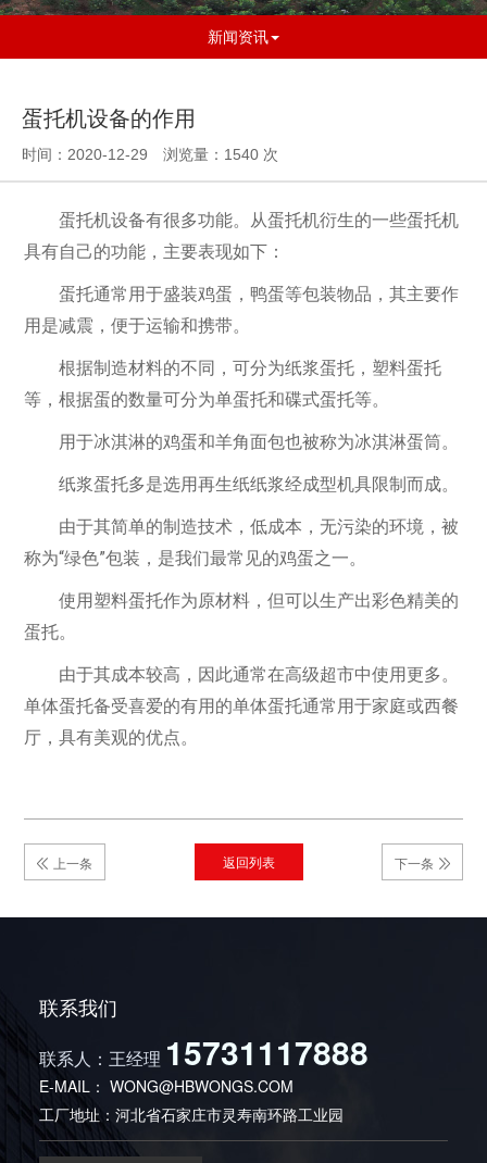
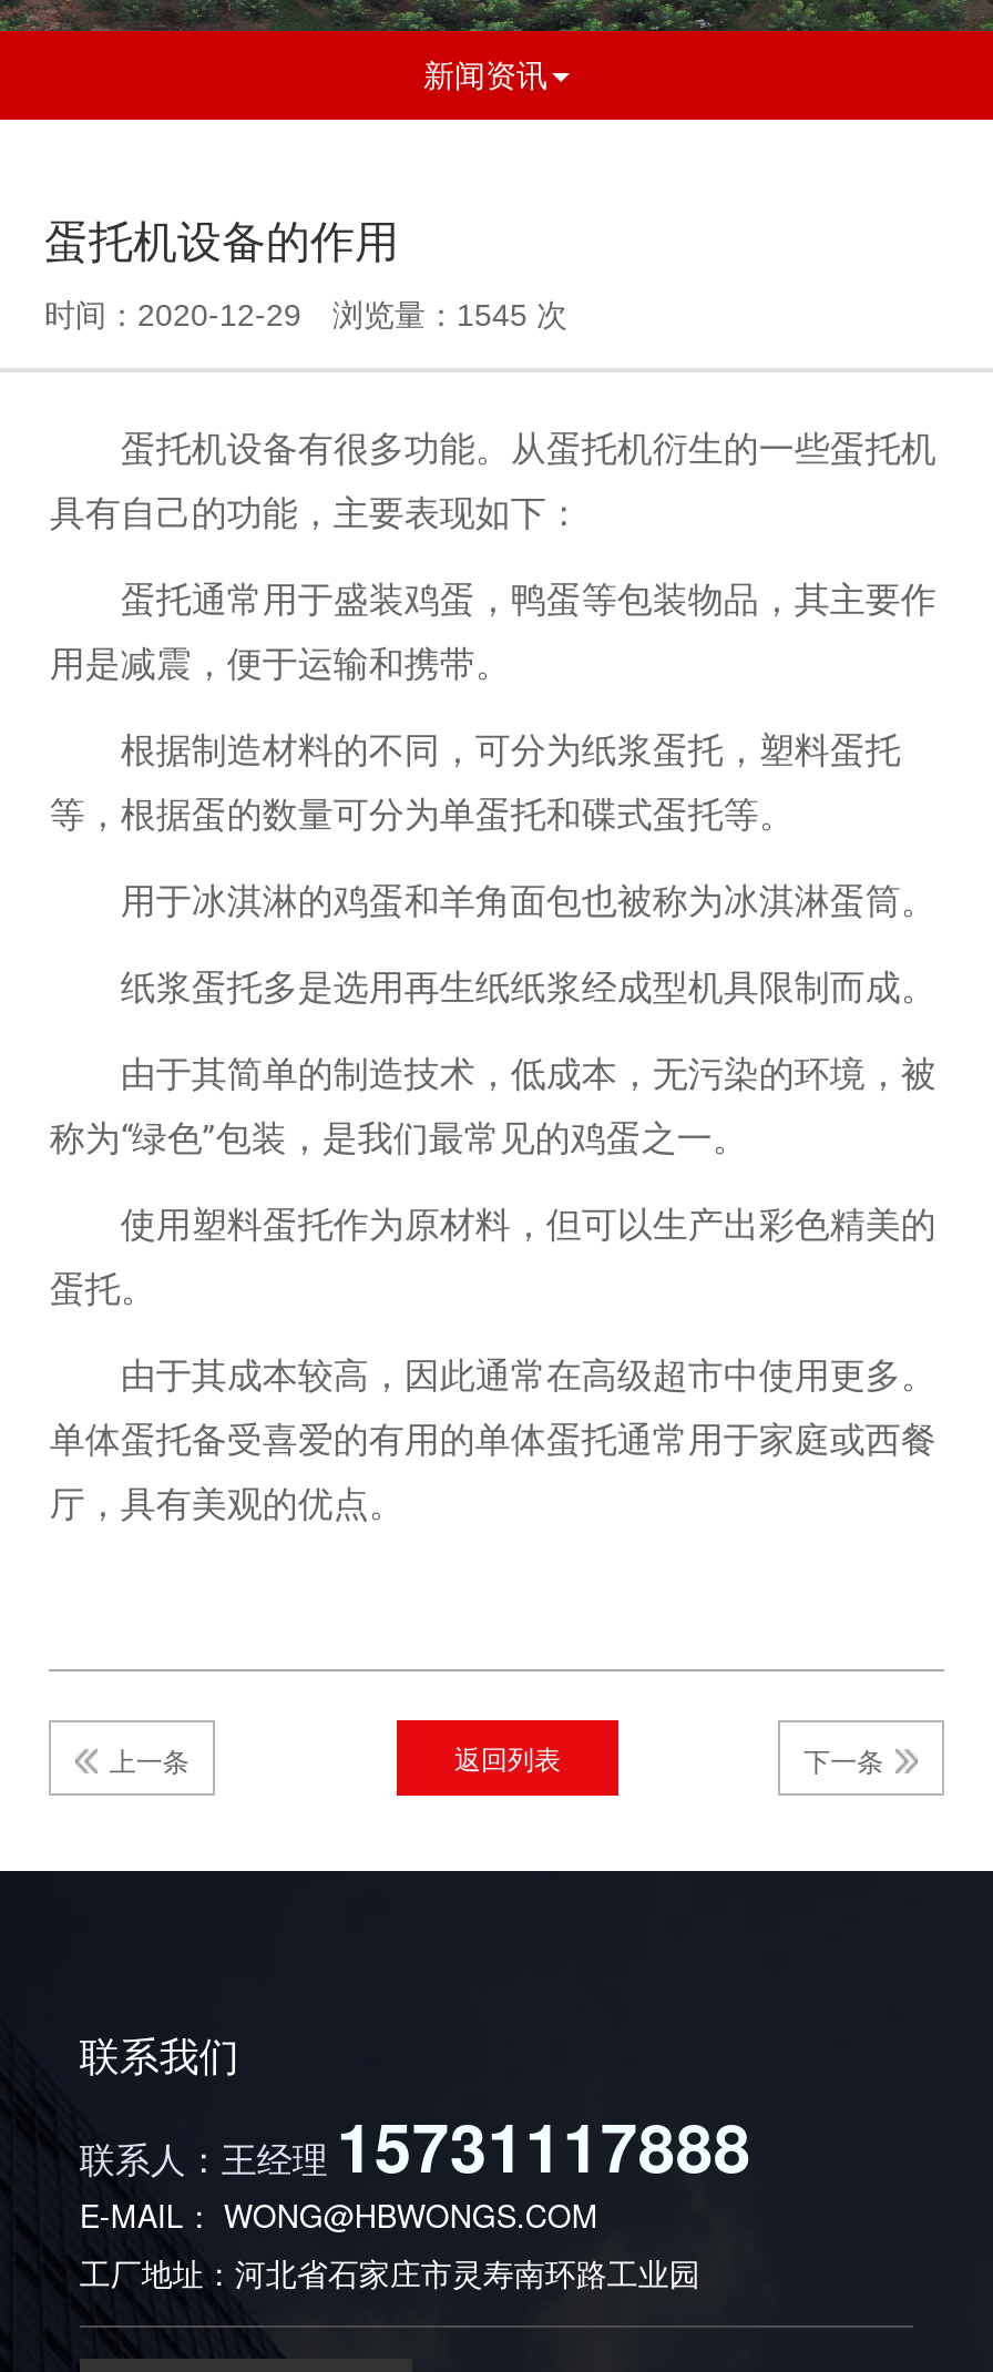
- 时间：2020-12-29 浏览量：1540 次
+ 时间：2020-12-29 浏览量：1545 次
